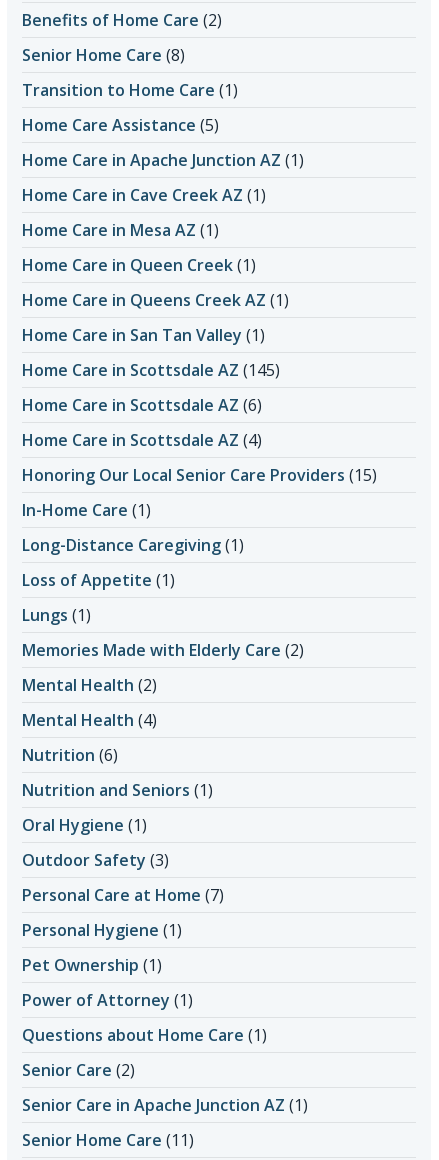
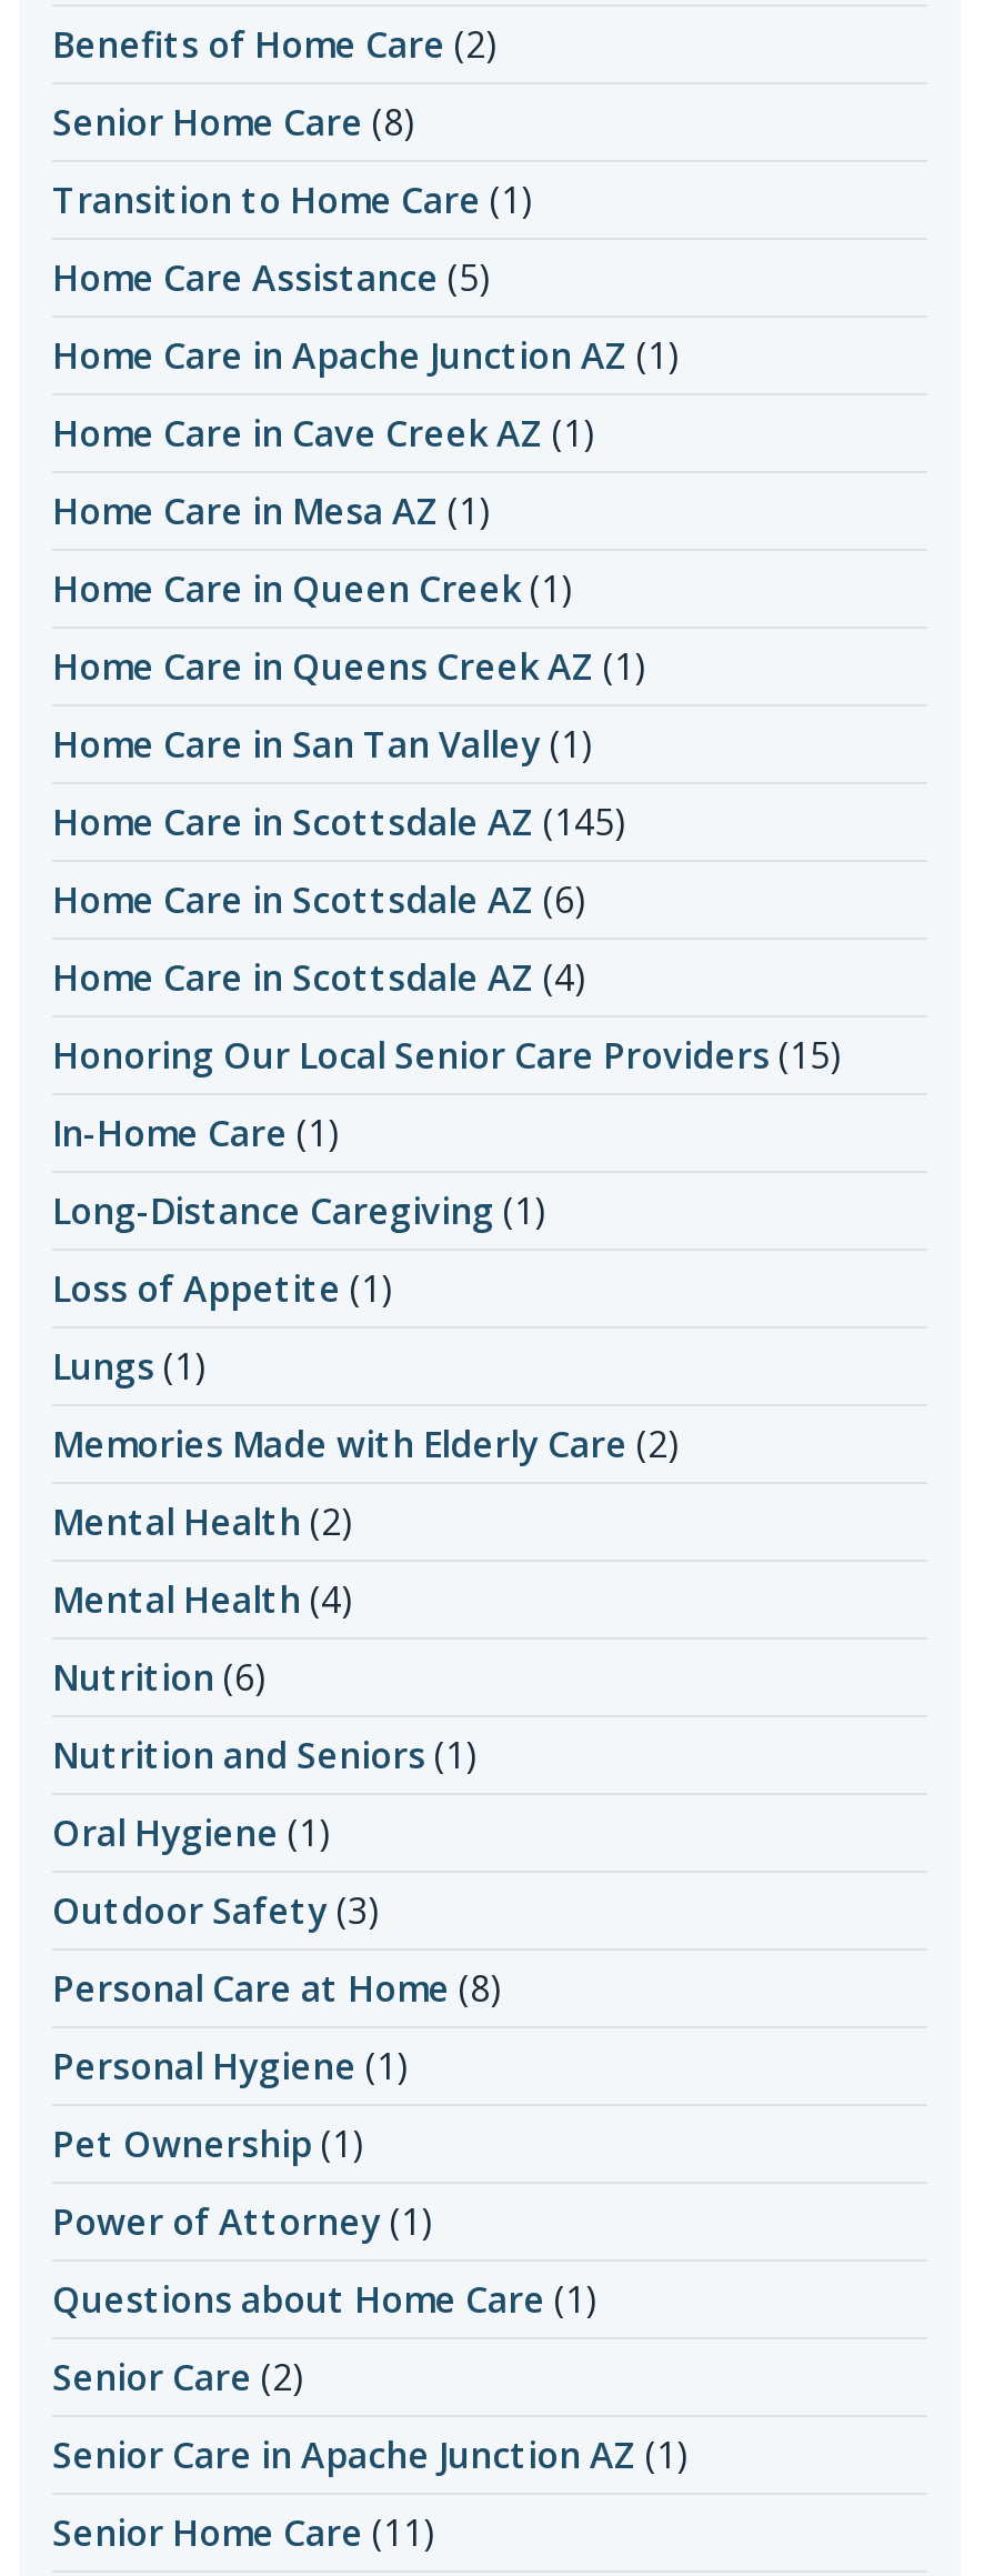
- Personal Care at Home (7)
+ Personal Care at Home (8)
